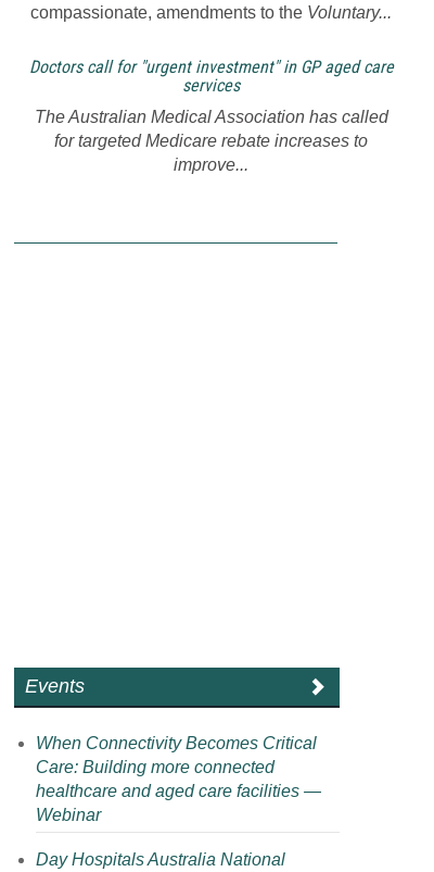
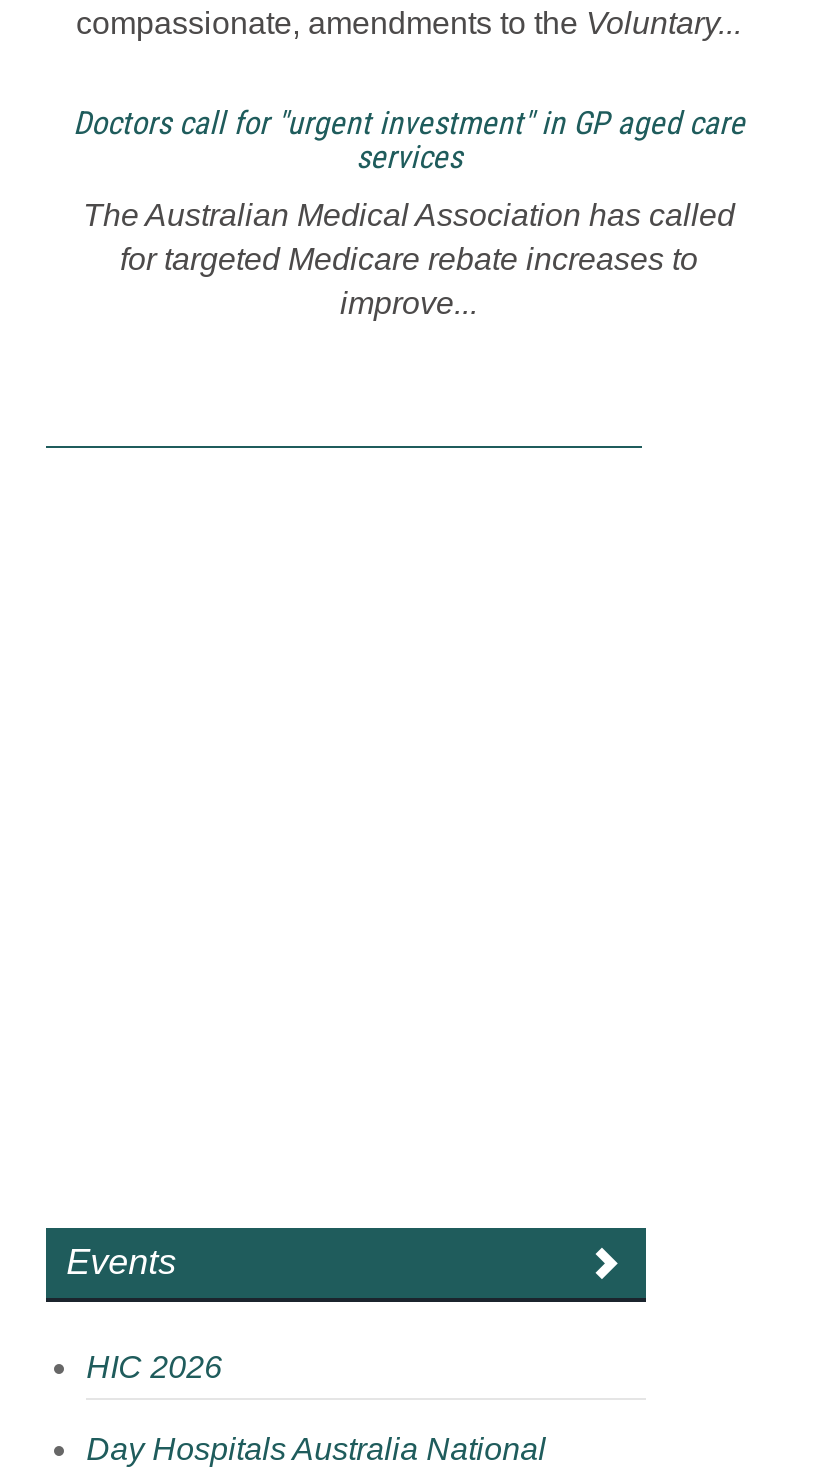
- When Connectivity Becomes Critical
- Care: Building more connected
- healthcare and aged care facilities —
- Webinar
+ HIC 2026
